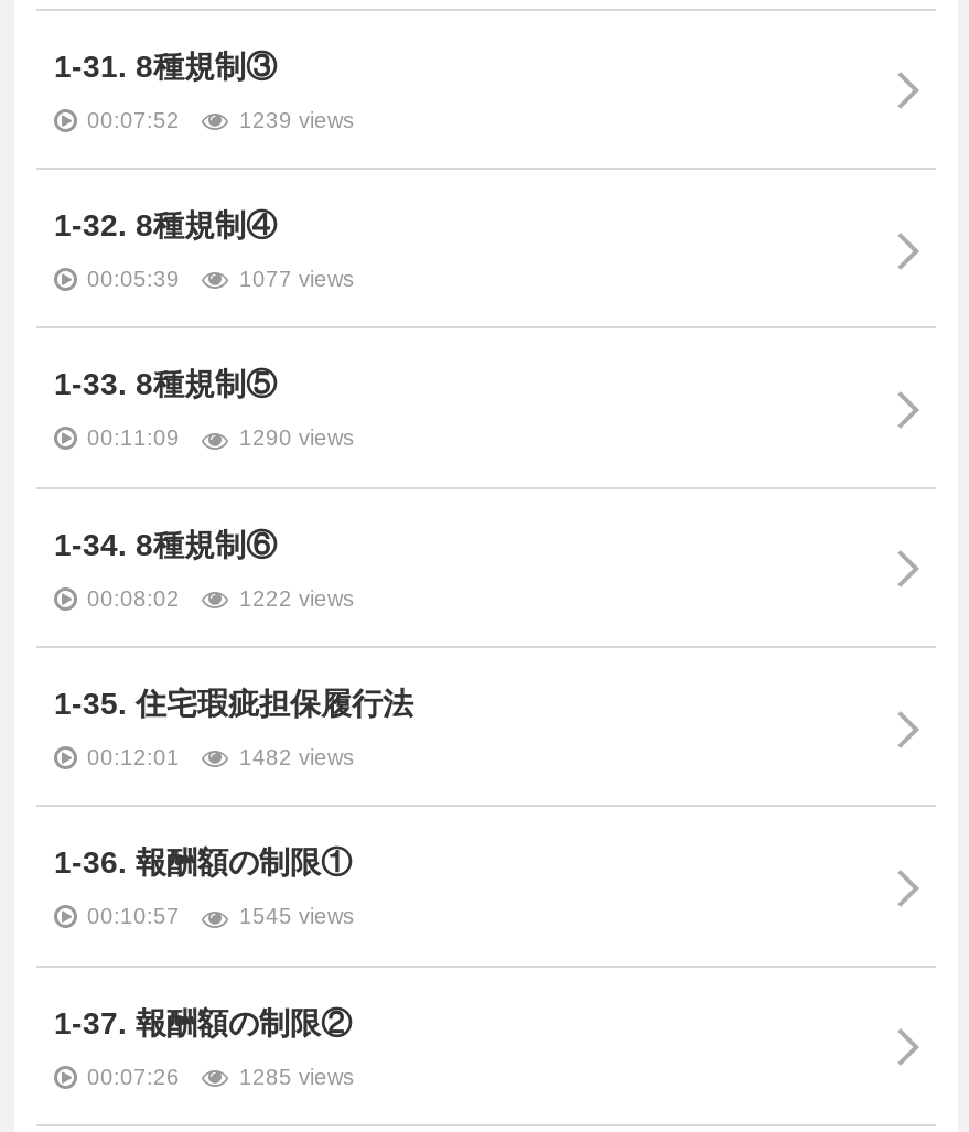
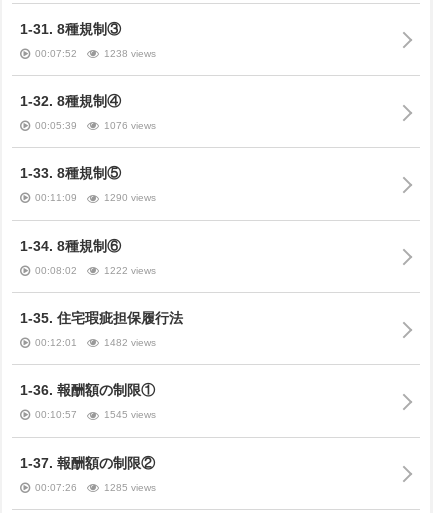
- 1239 views
+ 1238 views

- 1077 views
+ 1076 views
